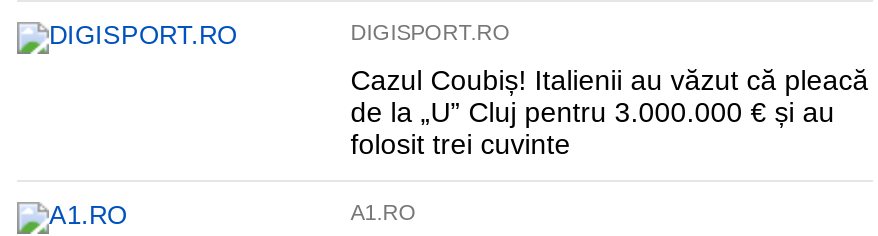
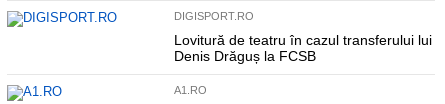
- Cazul Coubiș! Italienii au văzut că pleacă
- de la „U” Cluj pentru 3.000.000 € și au
- folosit trei cuvinte
+ Lovitură de teatru în cazul transferului lui
+ Denis Drăguș la FCSB
